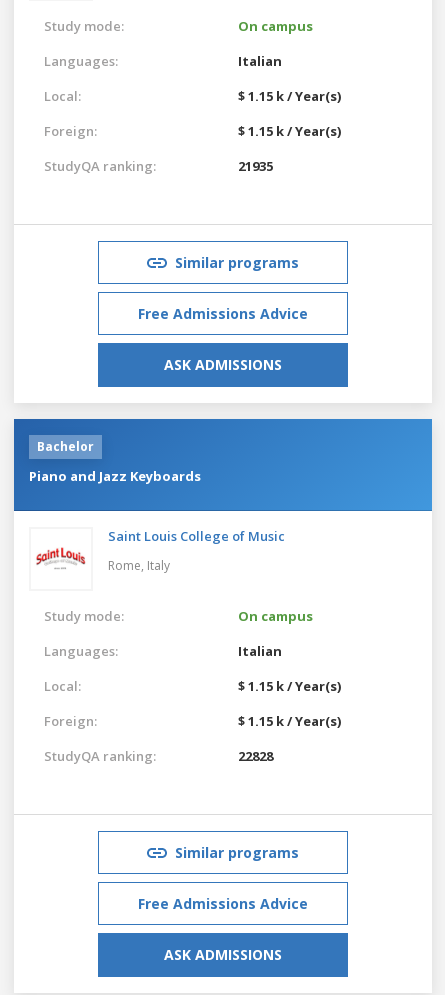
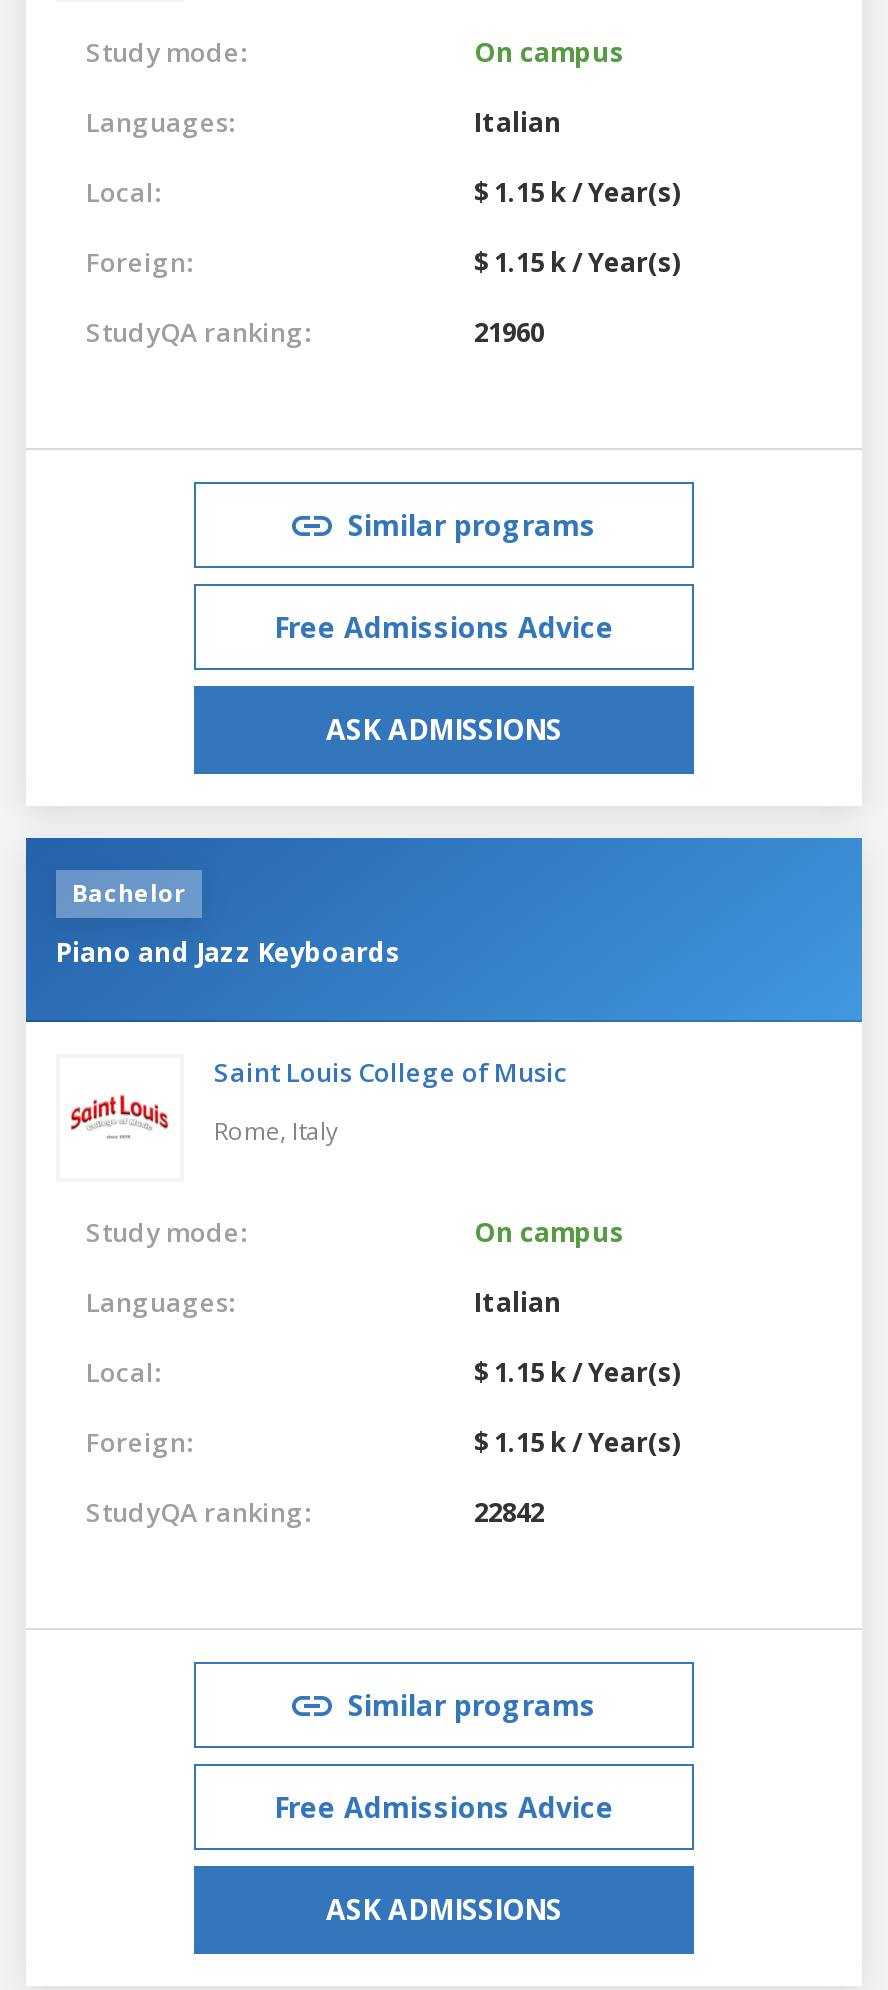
- 21935
+ 21960

- 22828
+ 22842
